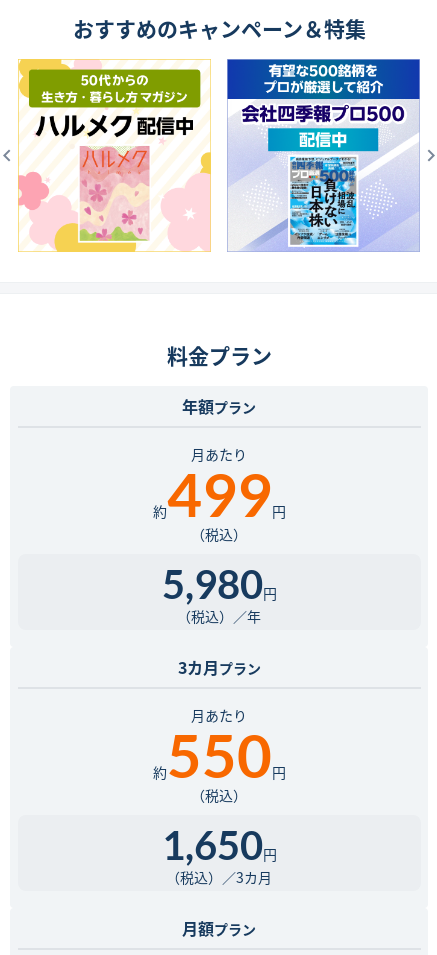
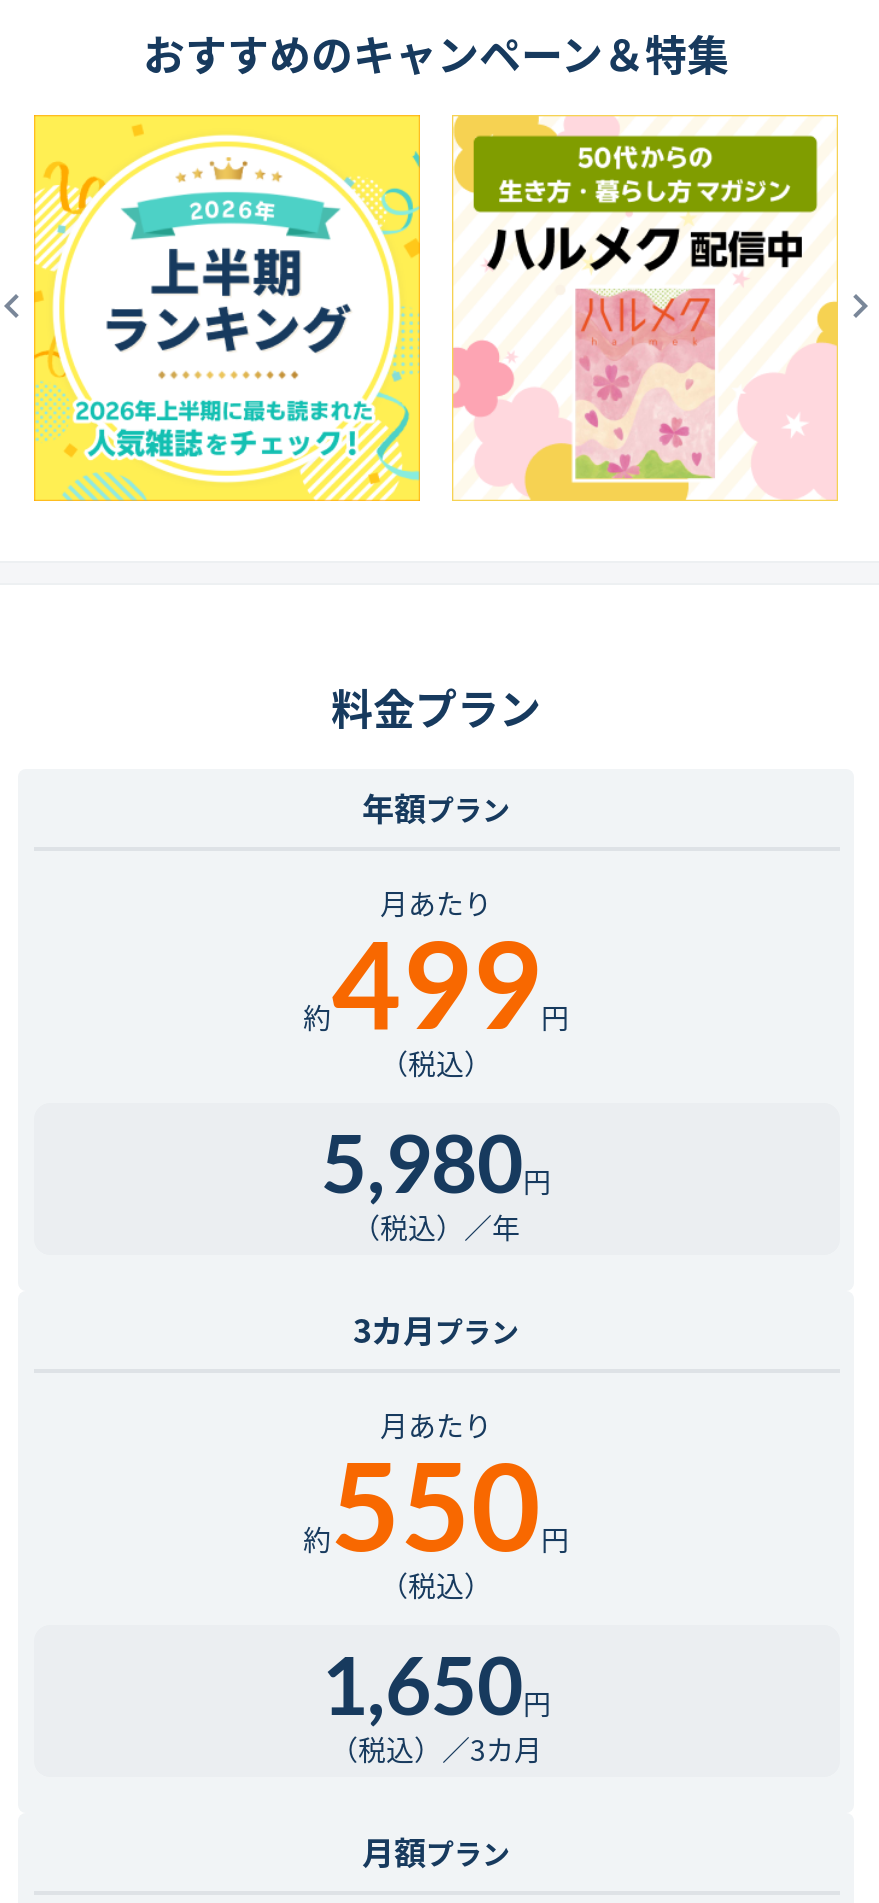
- [image]
+ [image]

- [image]
+ [image]
